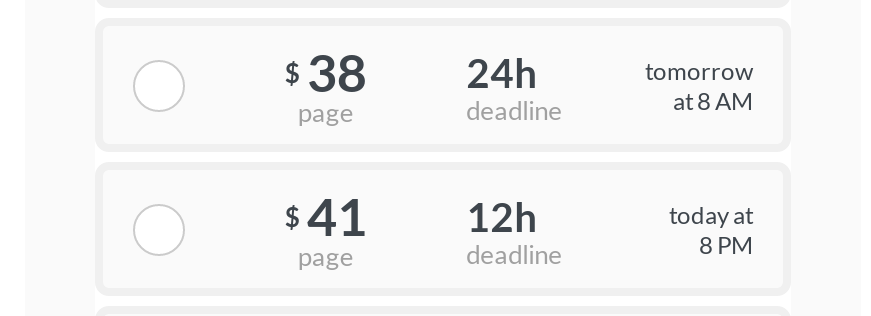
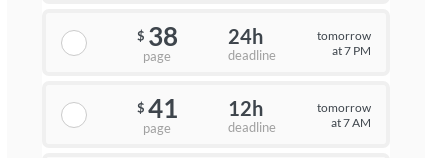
- at 8 AM
+ at 7 PM

- today at
- 8 PM
+ tomorrow
+ at 7 AM
